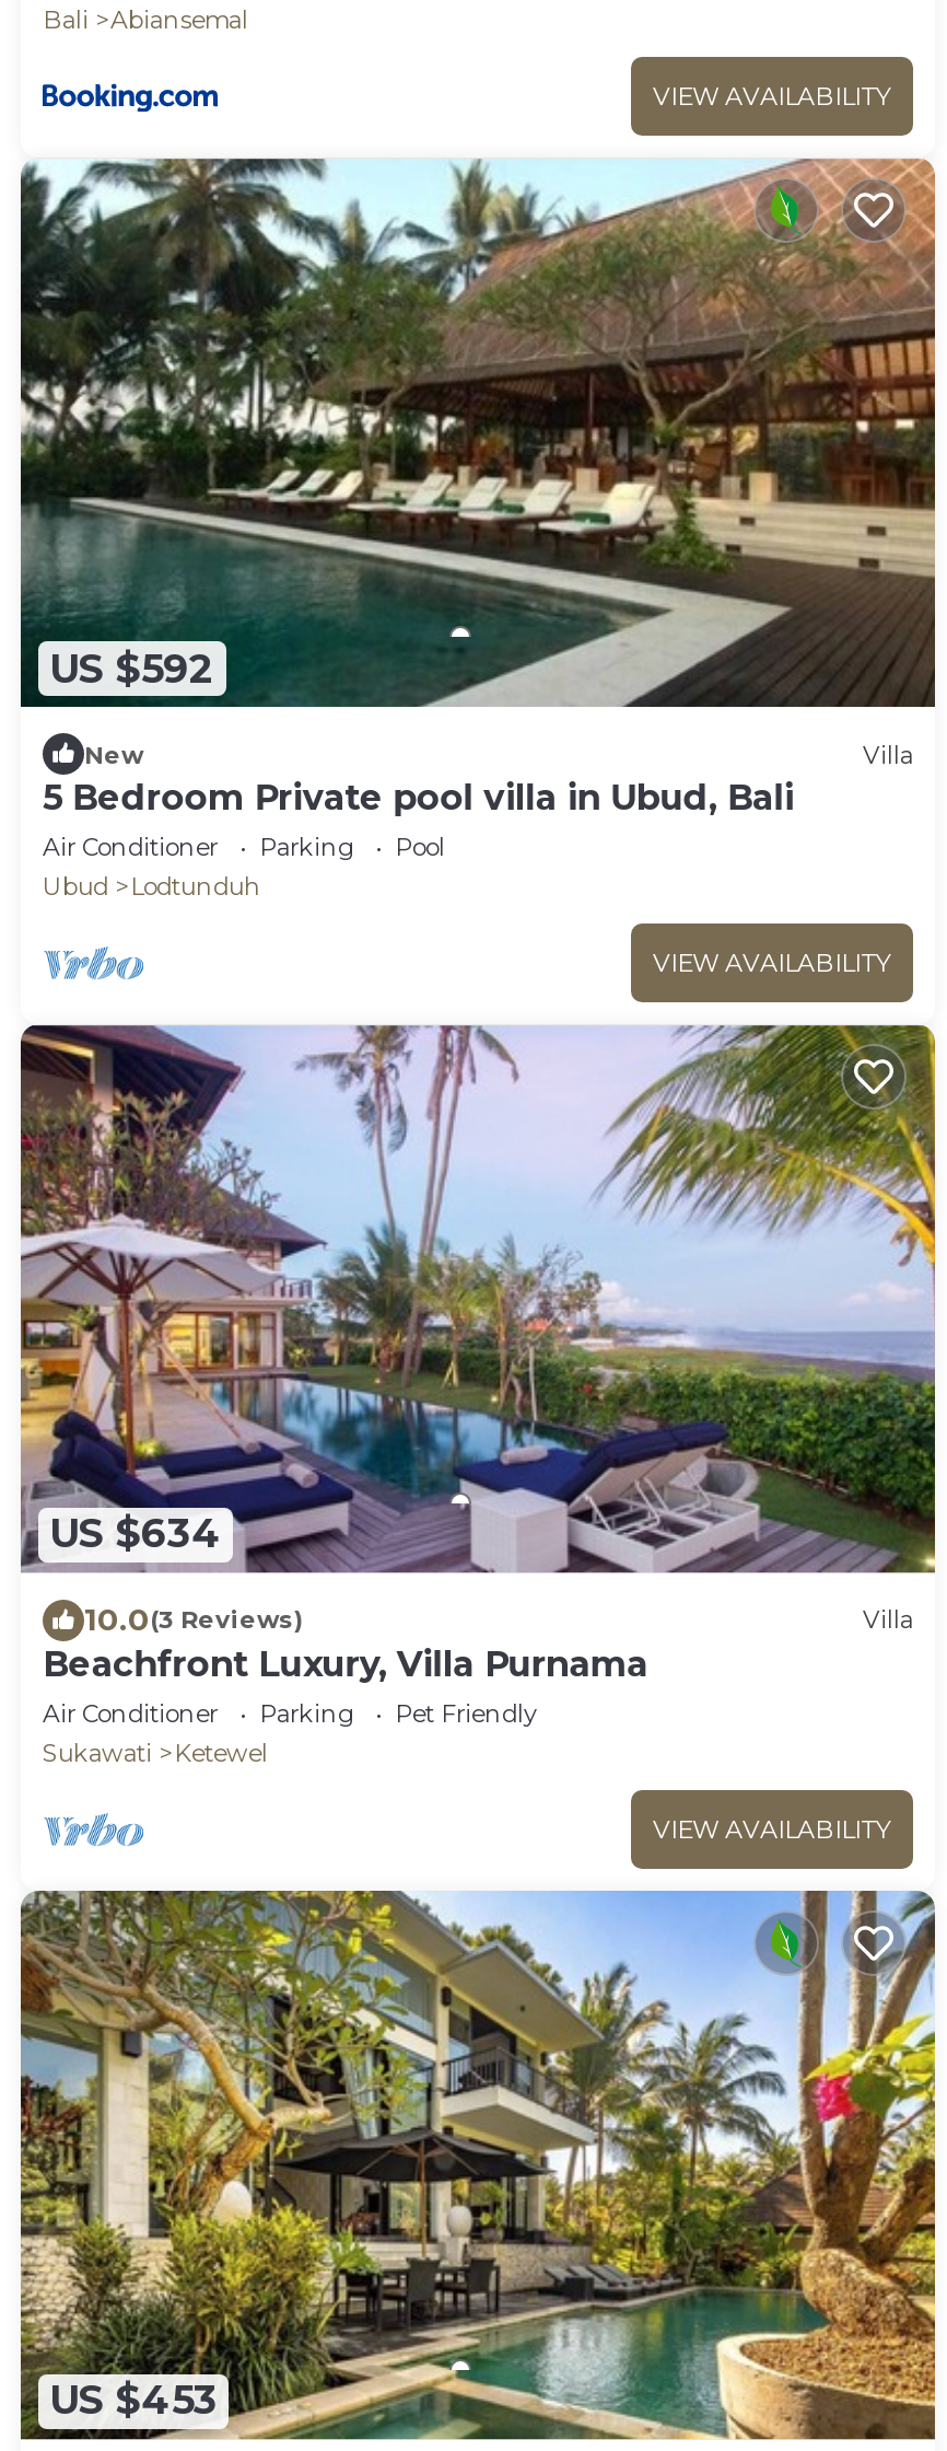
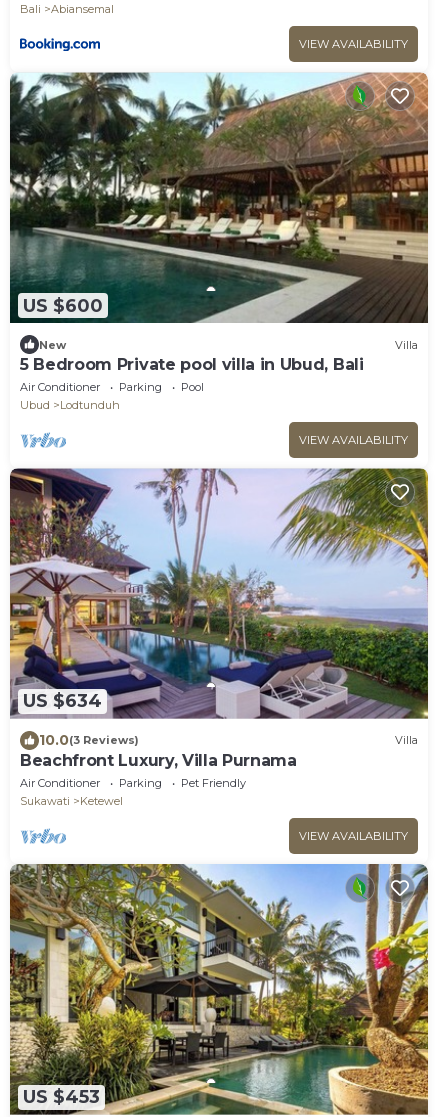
- US $592
+ US $600
